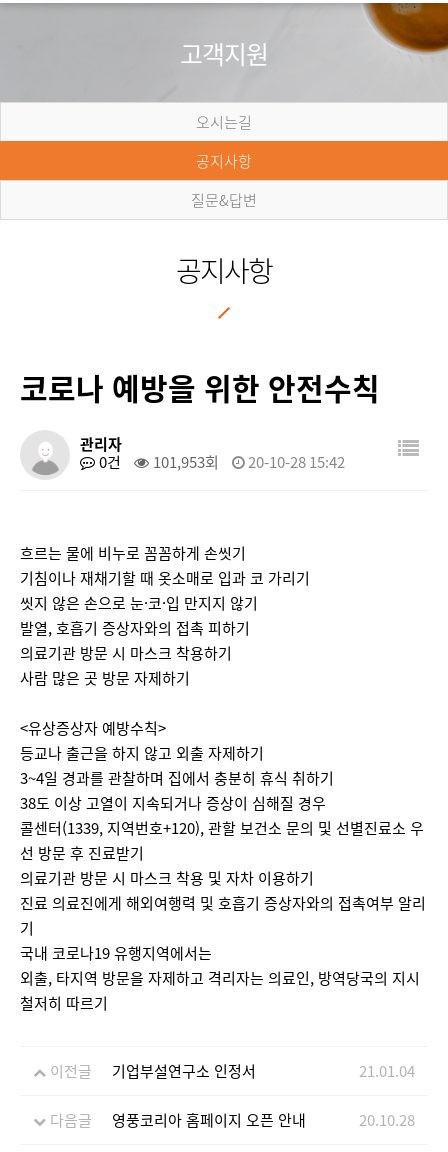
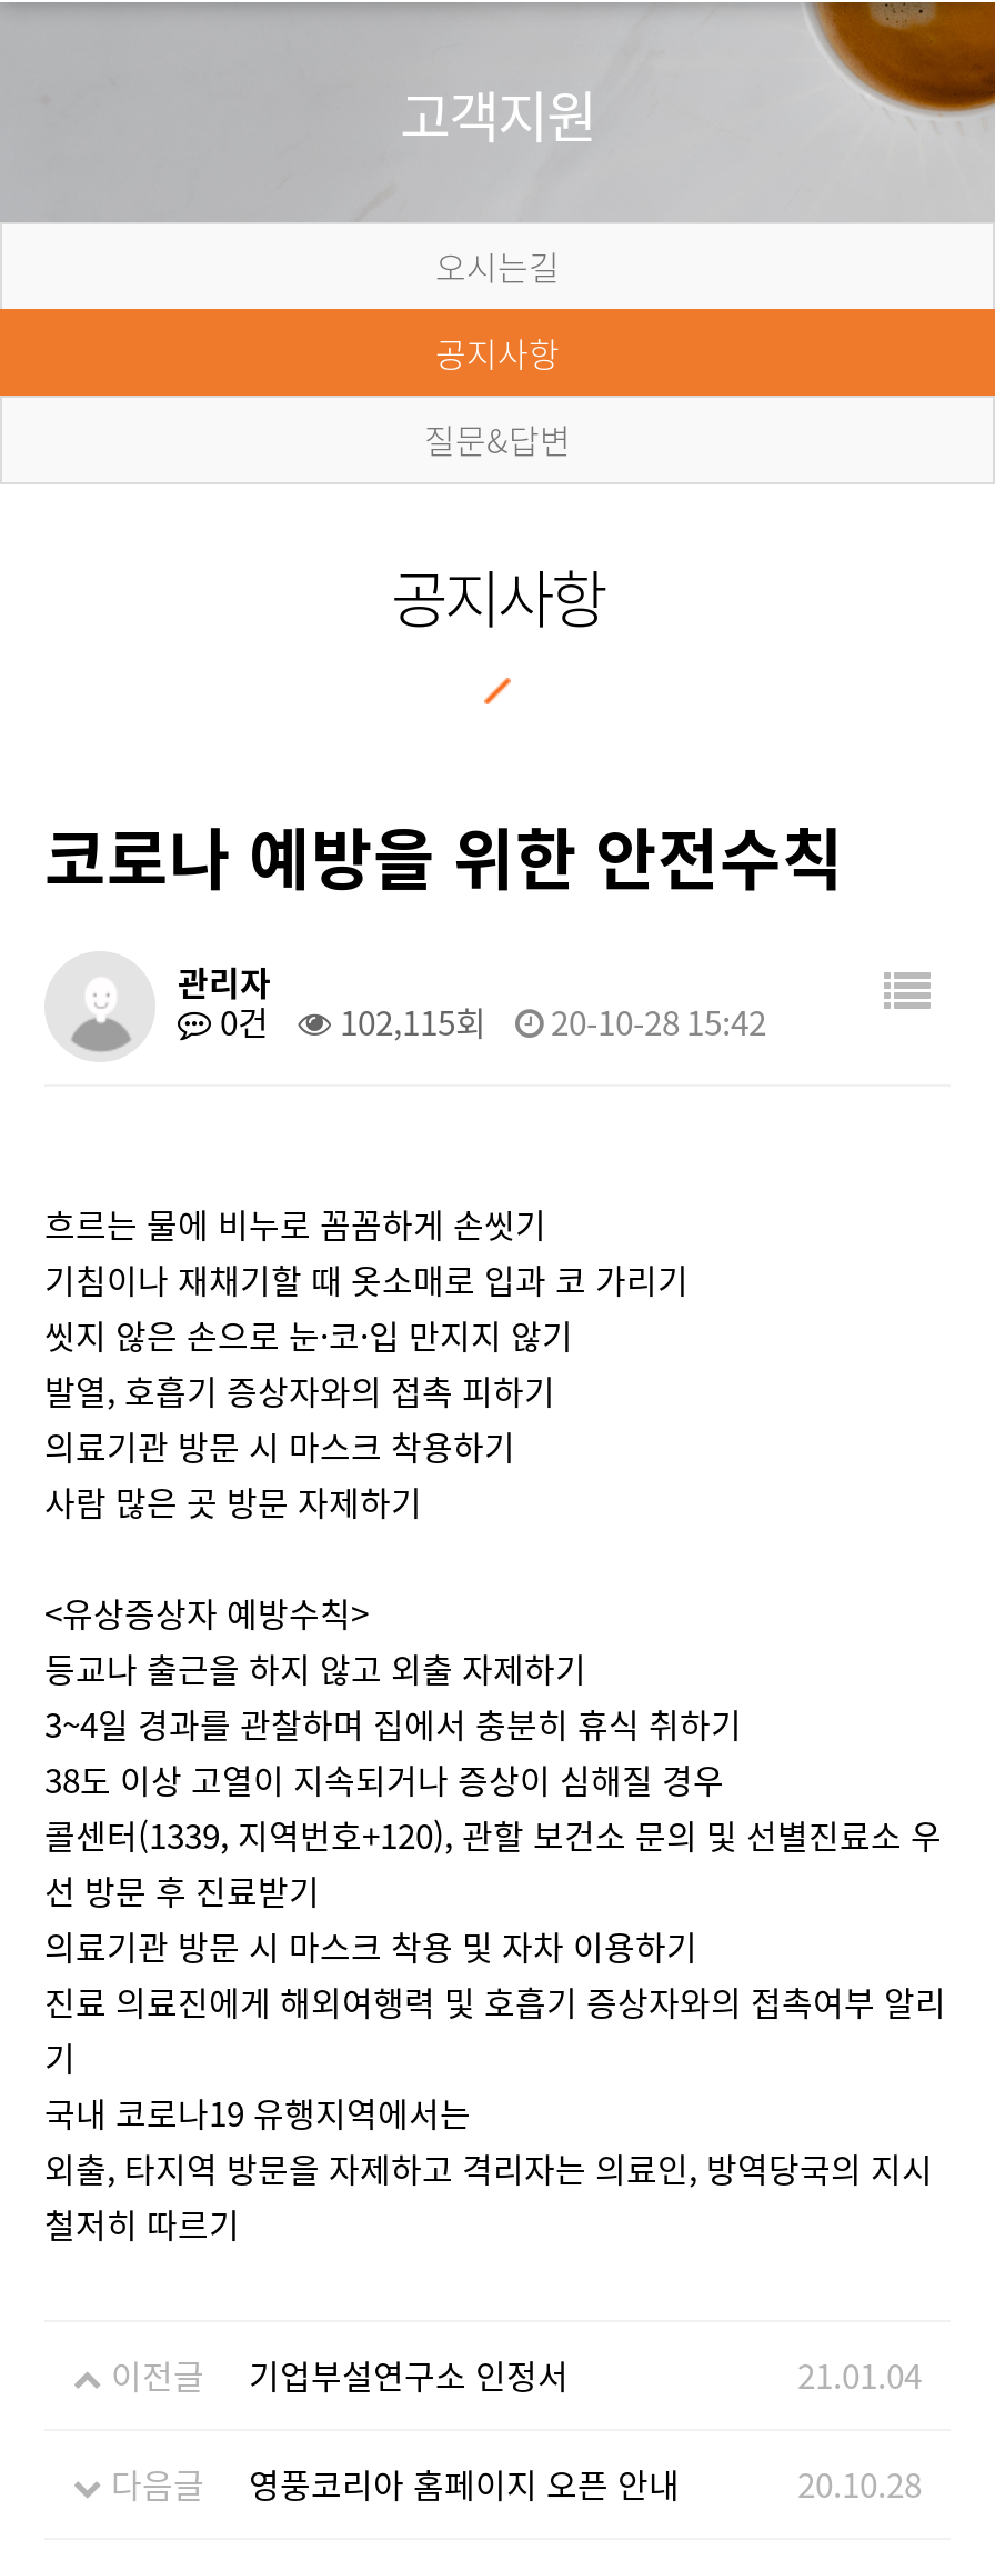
- 0건 101,953회 20-10-28 15:42
+ 0건 102,115회 20-10-28 15:42
